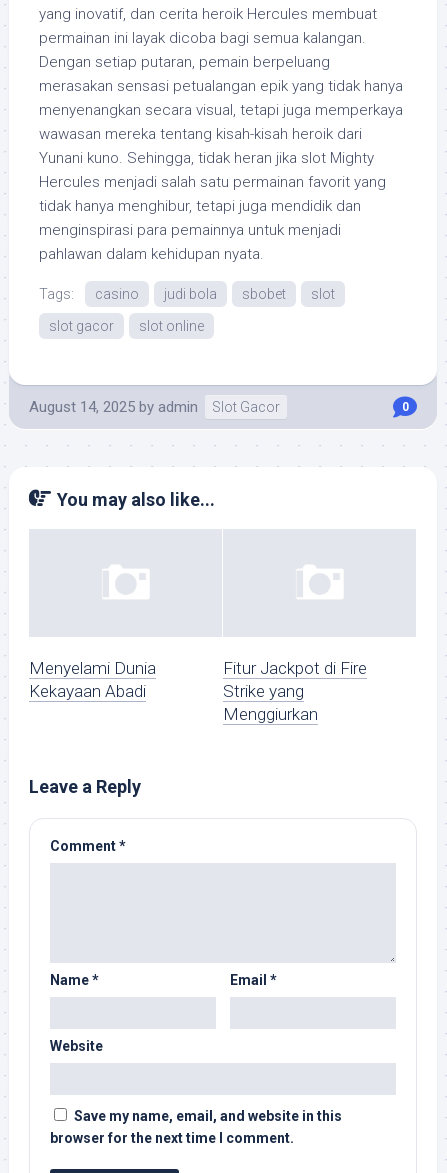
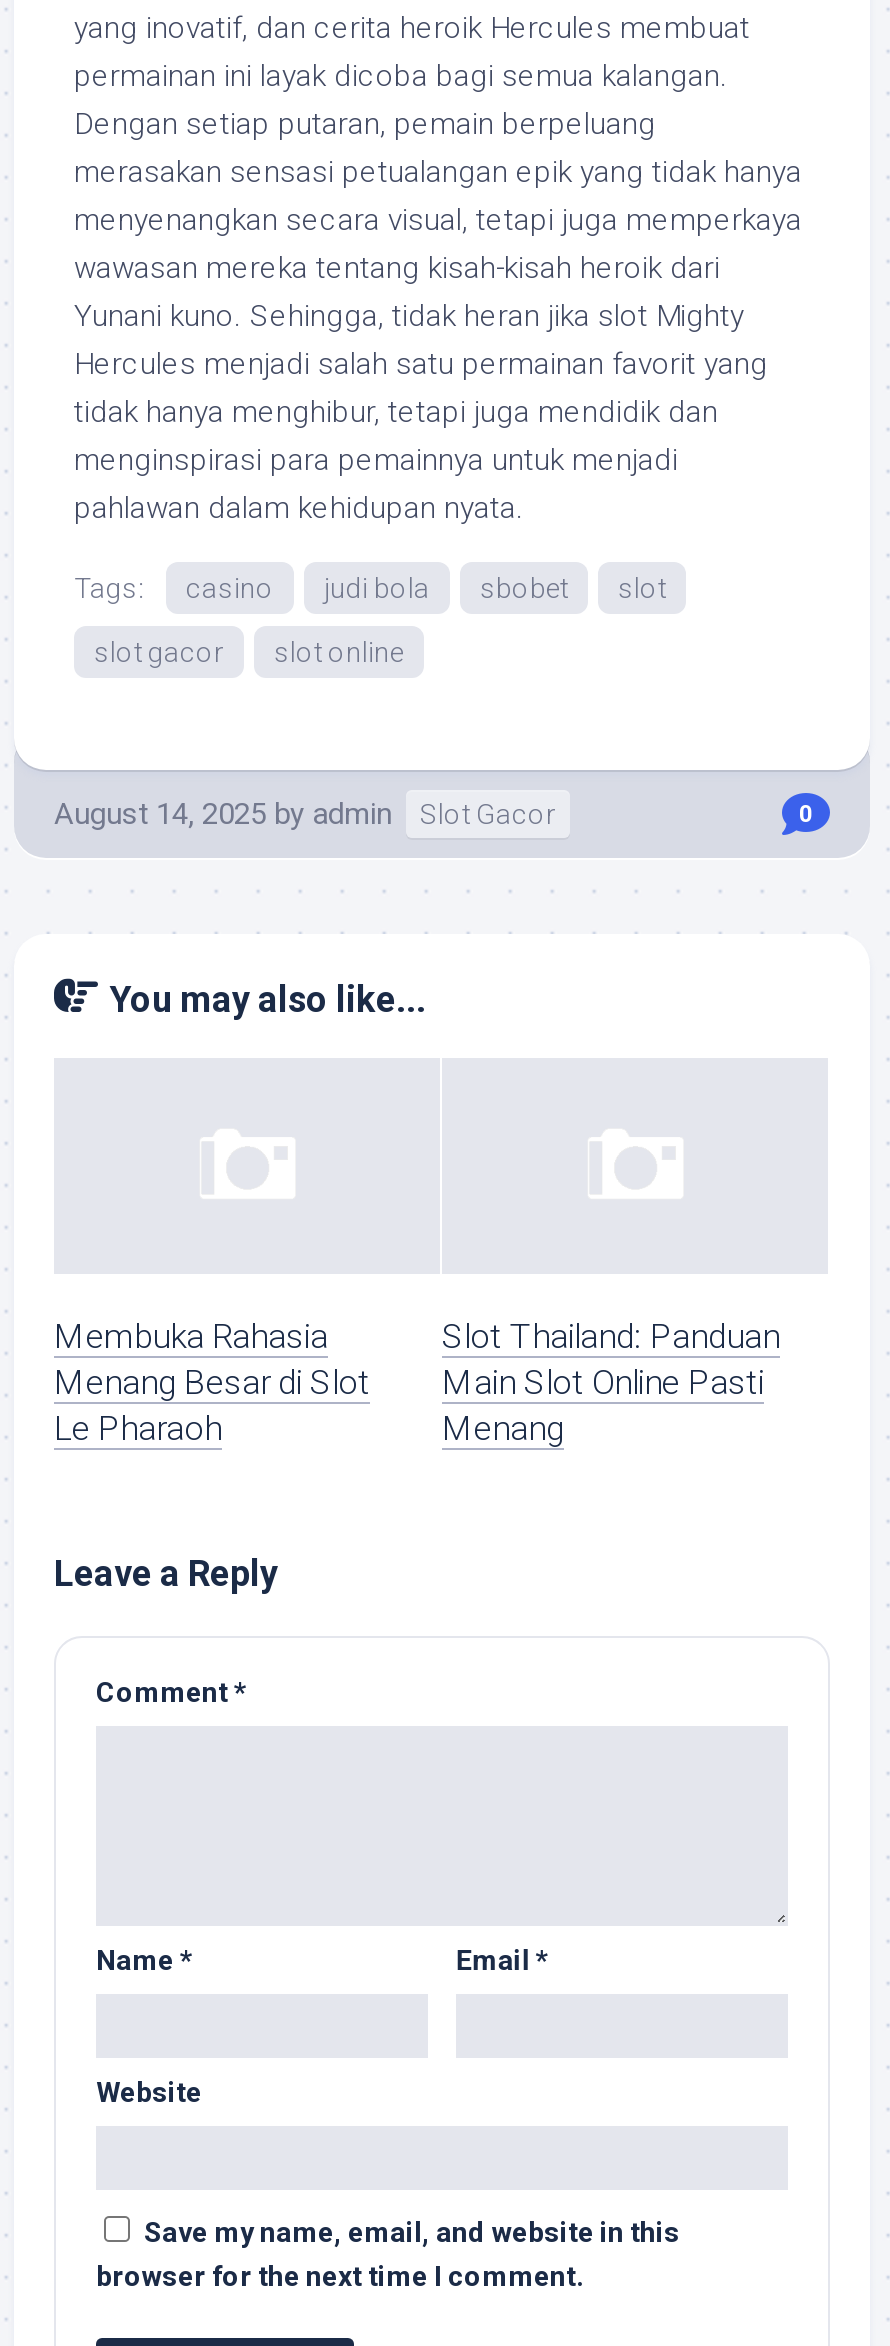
- Menyelami Dunia
- Kekayaan Abadi
+ Membuka Rahasia
+ Menang Besar di Slot
+ Le Pharaoh

- Fitur Jackpot di Fire
- Strike yang
- Menggiurkan
+ Slot Thailand: Panduan
+ Main Slot Online Pasti
+ Menang
